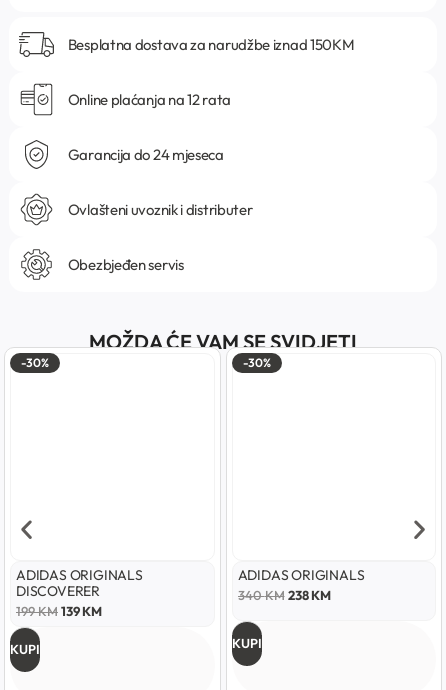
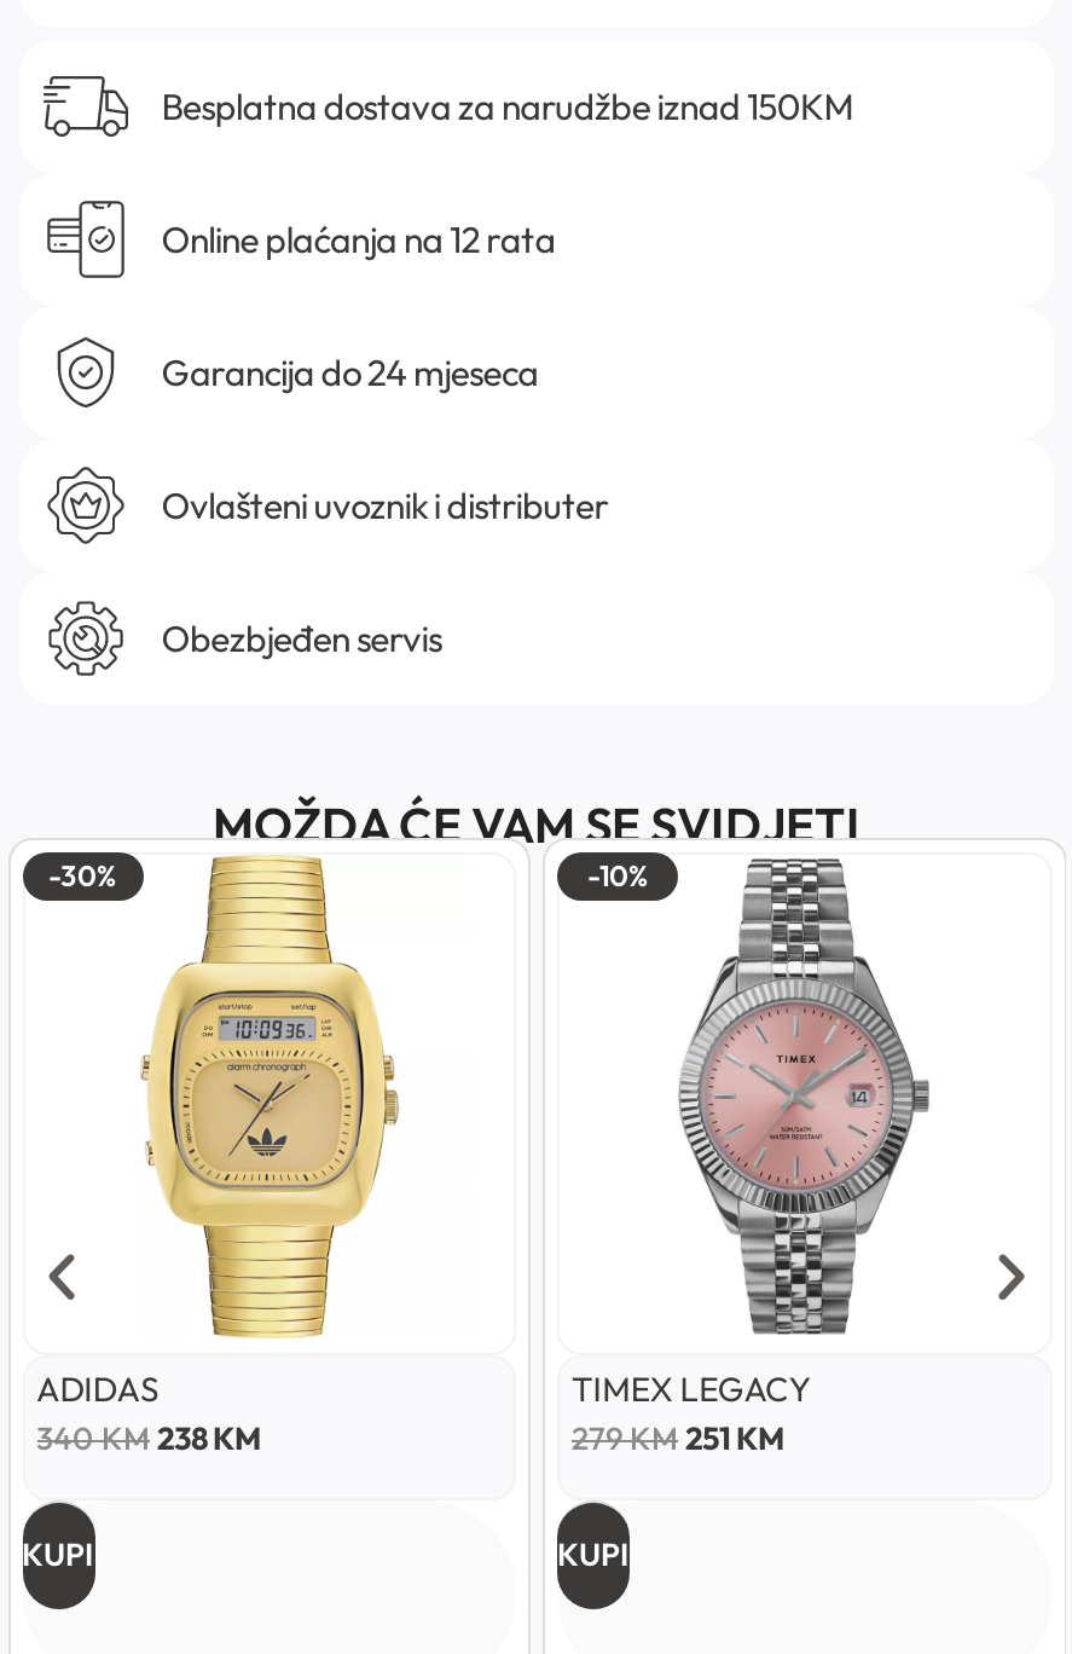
- -30%
+ -10%

+ [image]

+ [image]

- ADIDAS ORIGINALS
- DISCOVERER
- 199KM 139 KM
+ ADIDAS
+ 340KM 238 KM

- ADIDAS ORIGINALS
- 340KM 238 KM
+ TIMEX LEGACY
+ 279KM 251 KM
